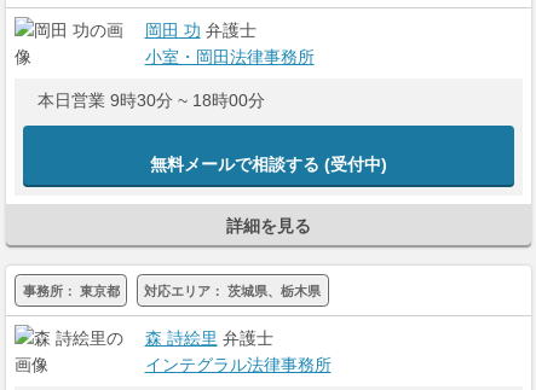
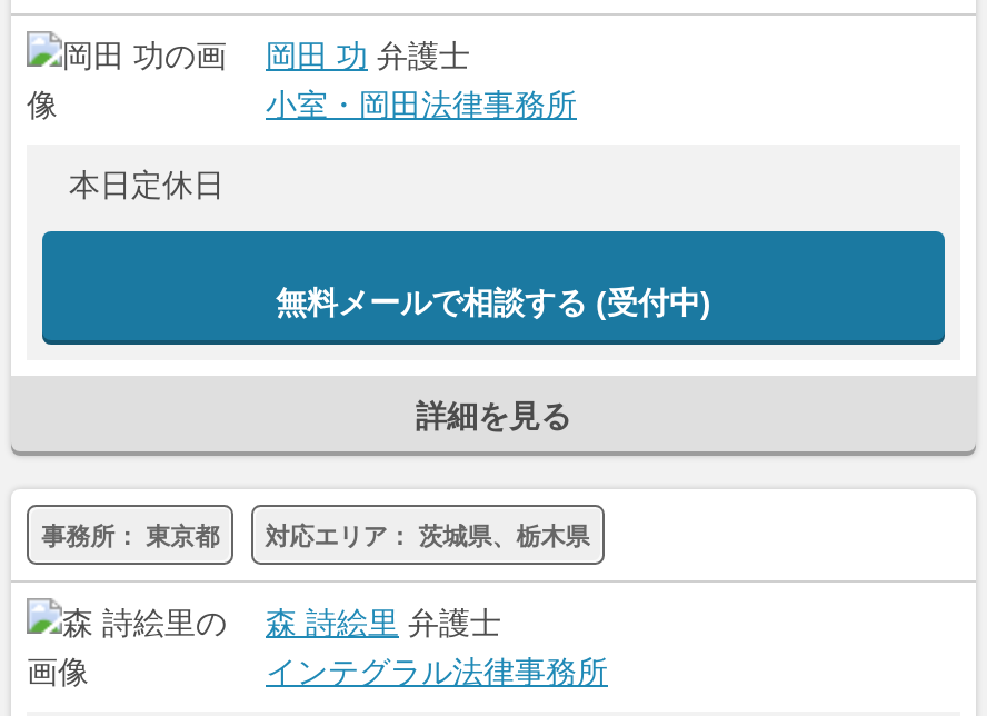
- 本日営業 9時30分 ~ 18時00分
+ 本日定休日
